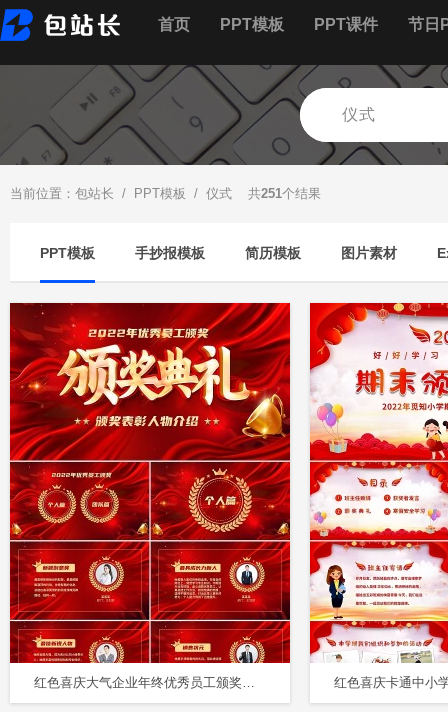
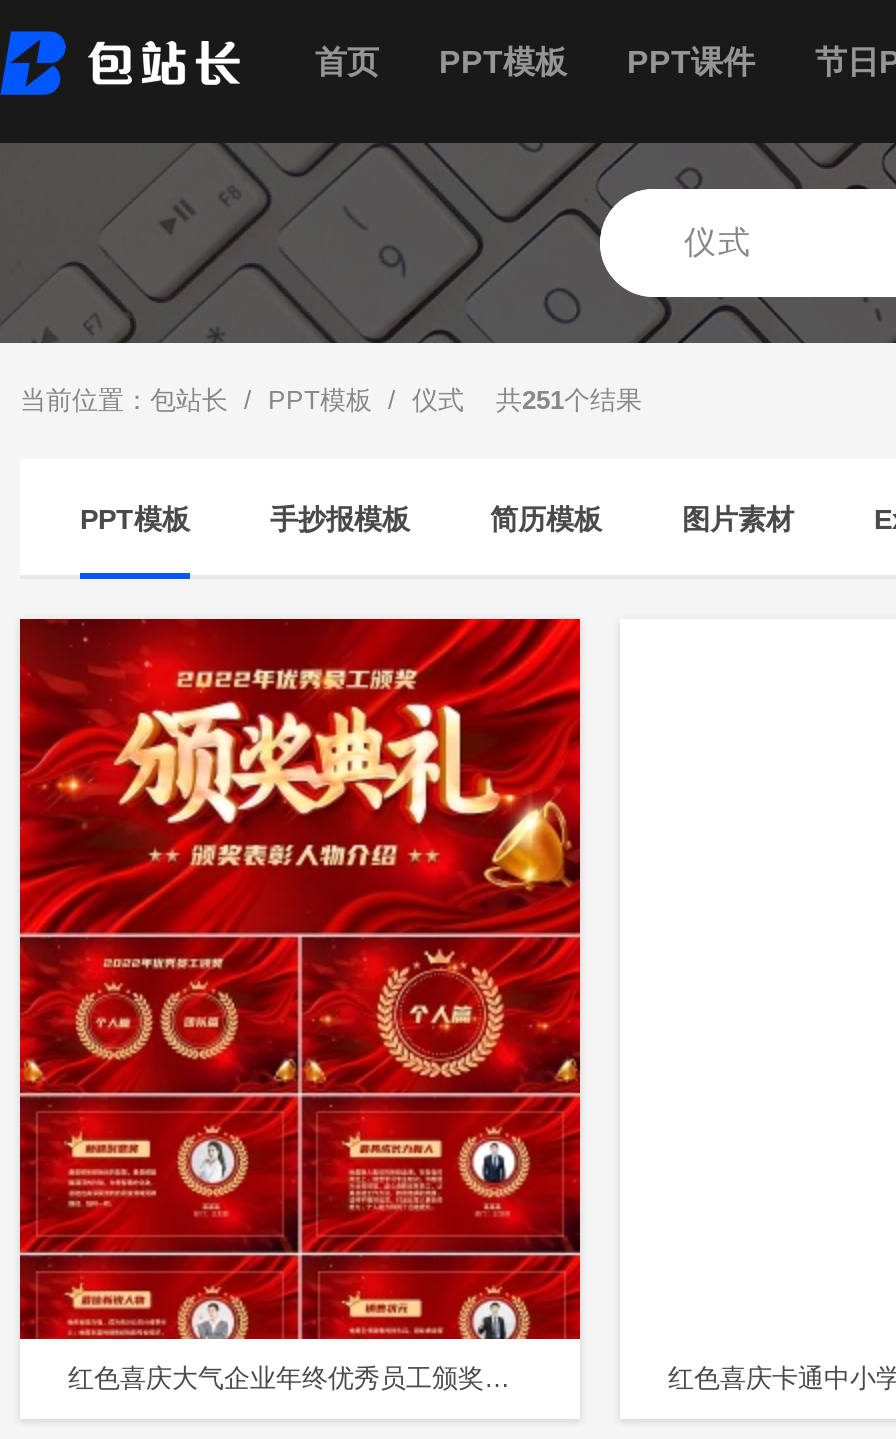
- [image]
